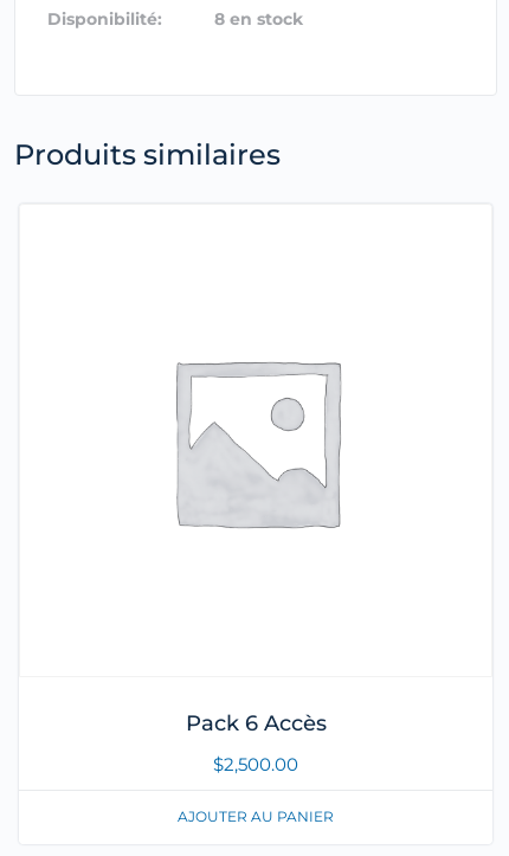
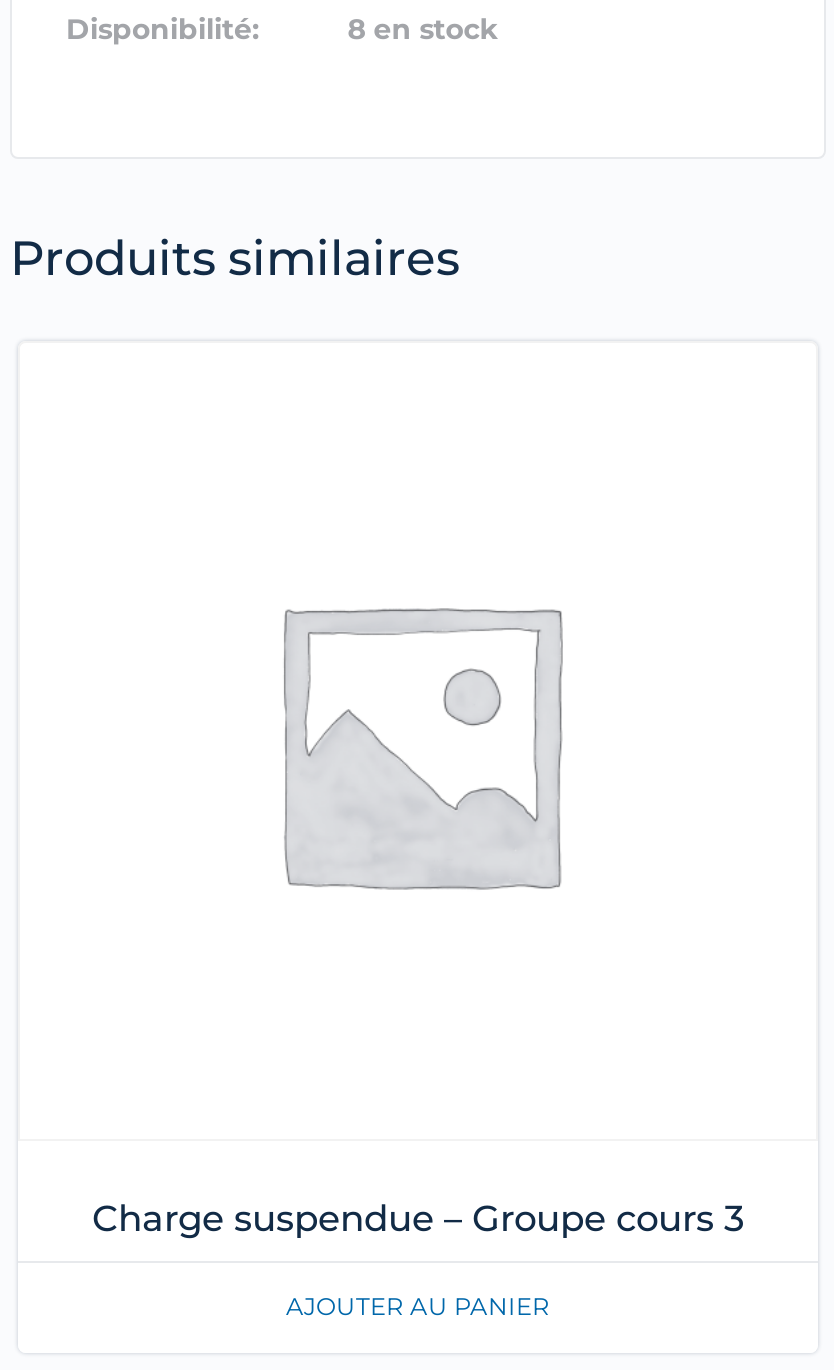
- Pack 6 Accès
- $2,500.00
+ Charge suspendue – Groupe cours 3
